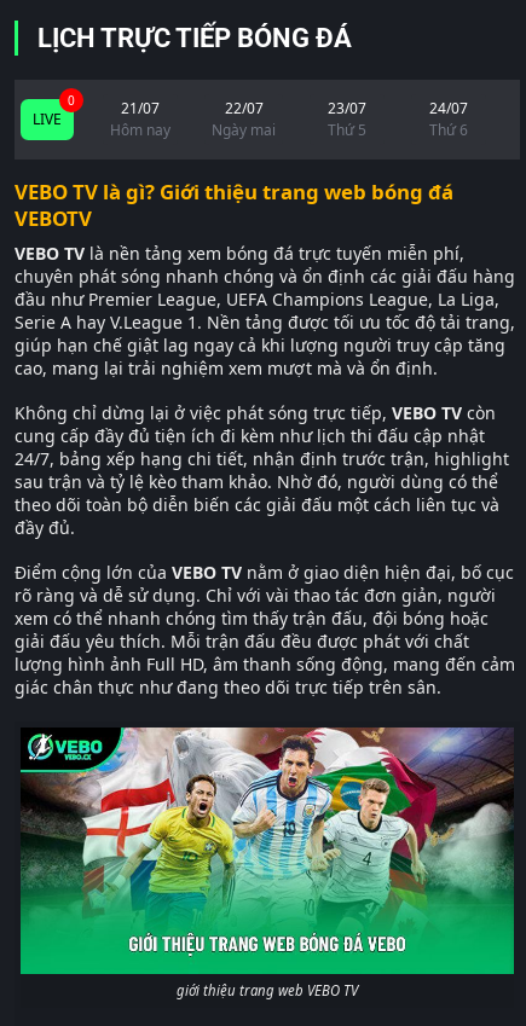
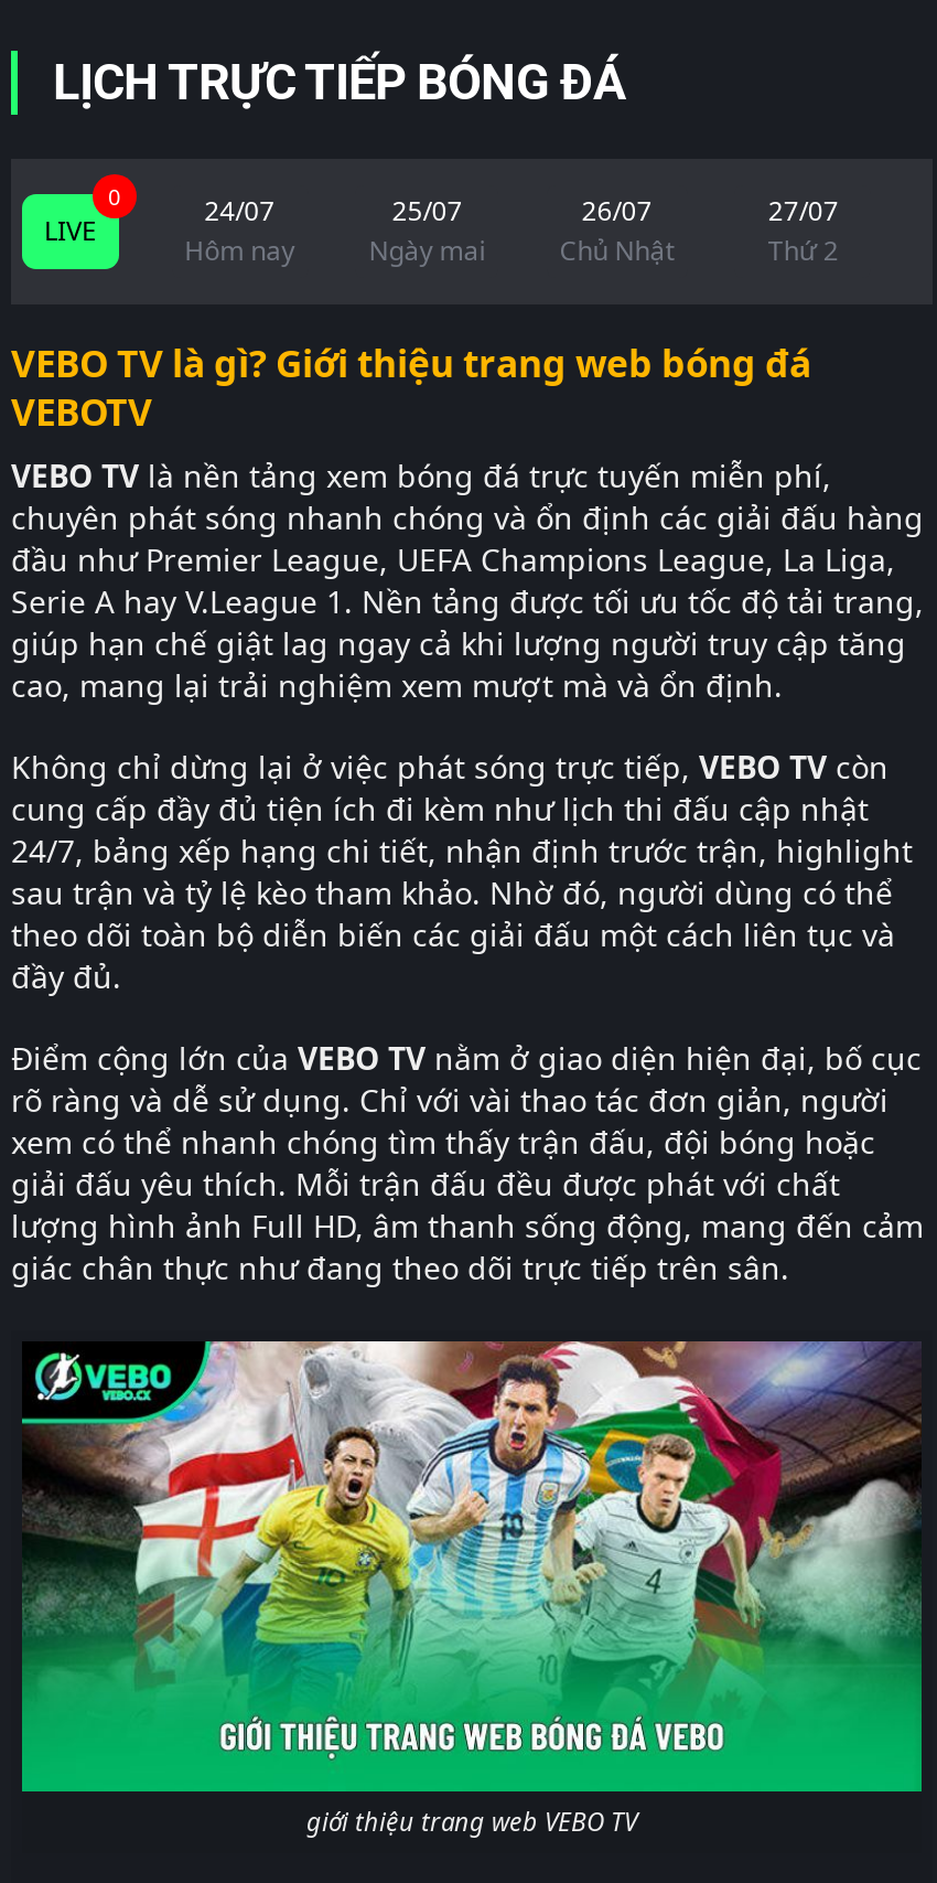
- 21/07
+ 24/07

- 22/07
+ 25/07

- 23/07
- Thứ 5
+ 26/07
+ Chủ Nhật

- 24/07
- Thứ 6
+ 27/07
+ Thứ 2
